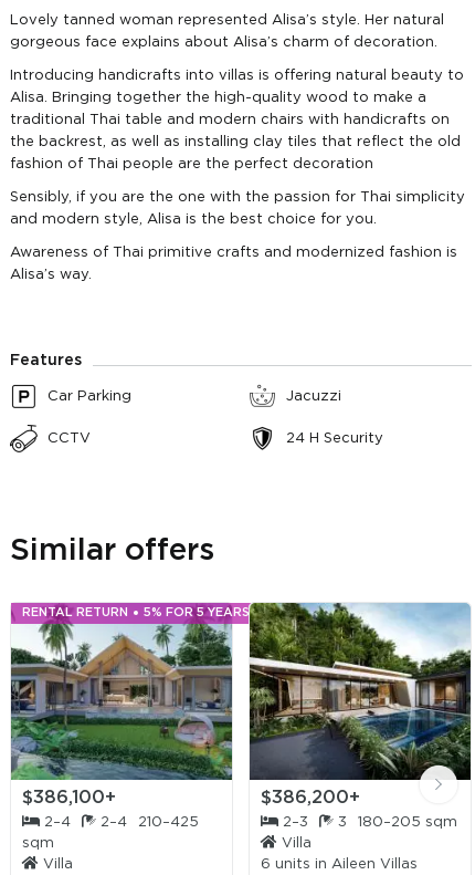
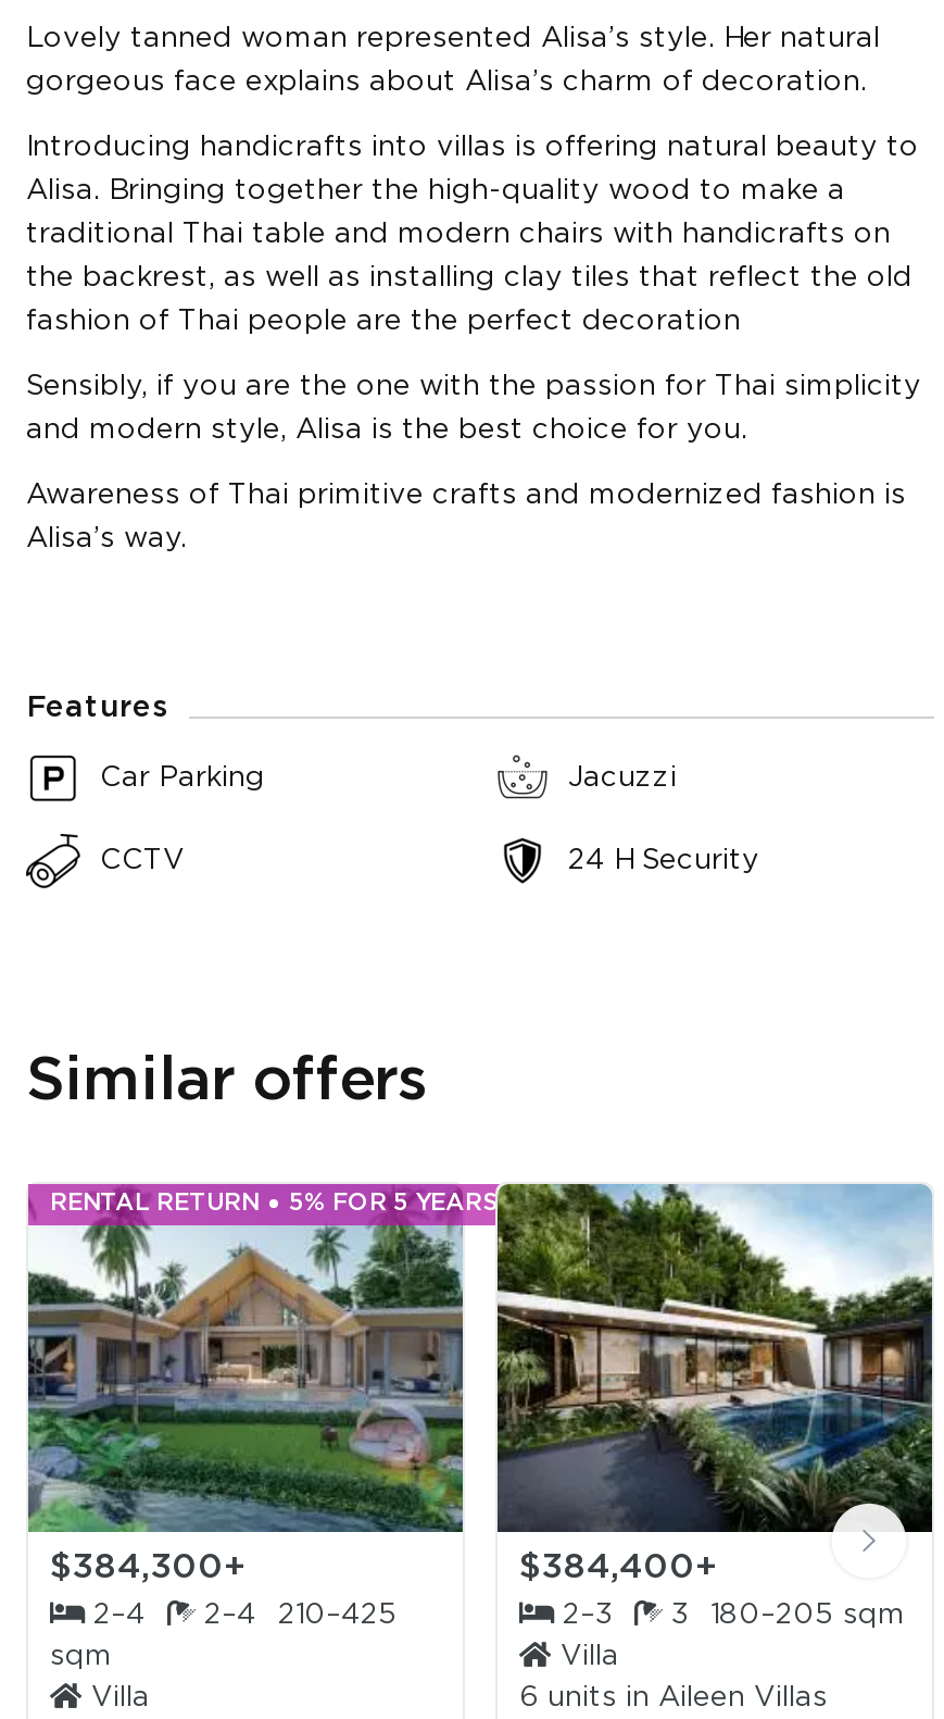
- $386,100+
+ $384,300+

- $386,200+
+ $384,400+
